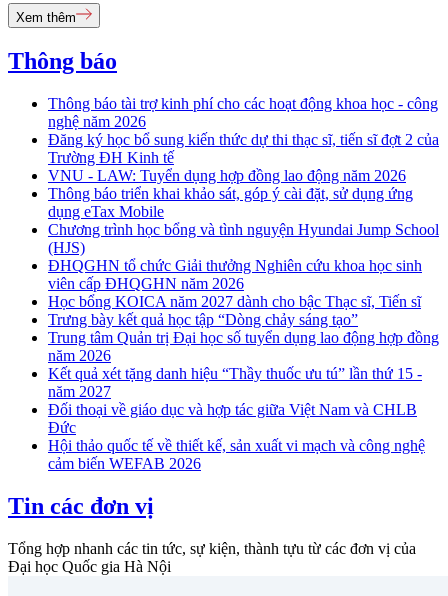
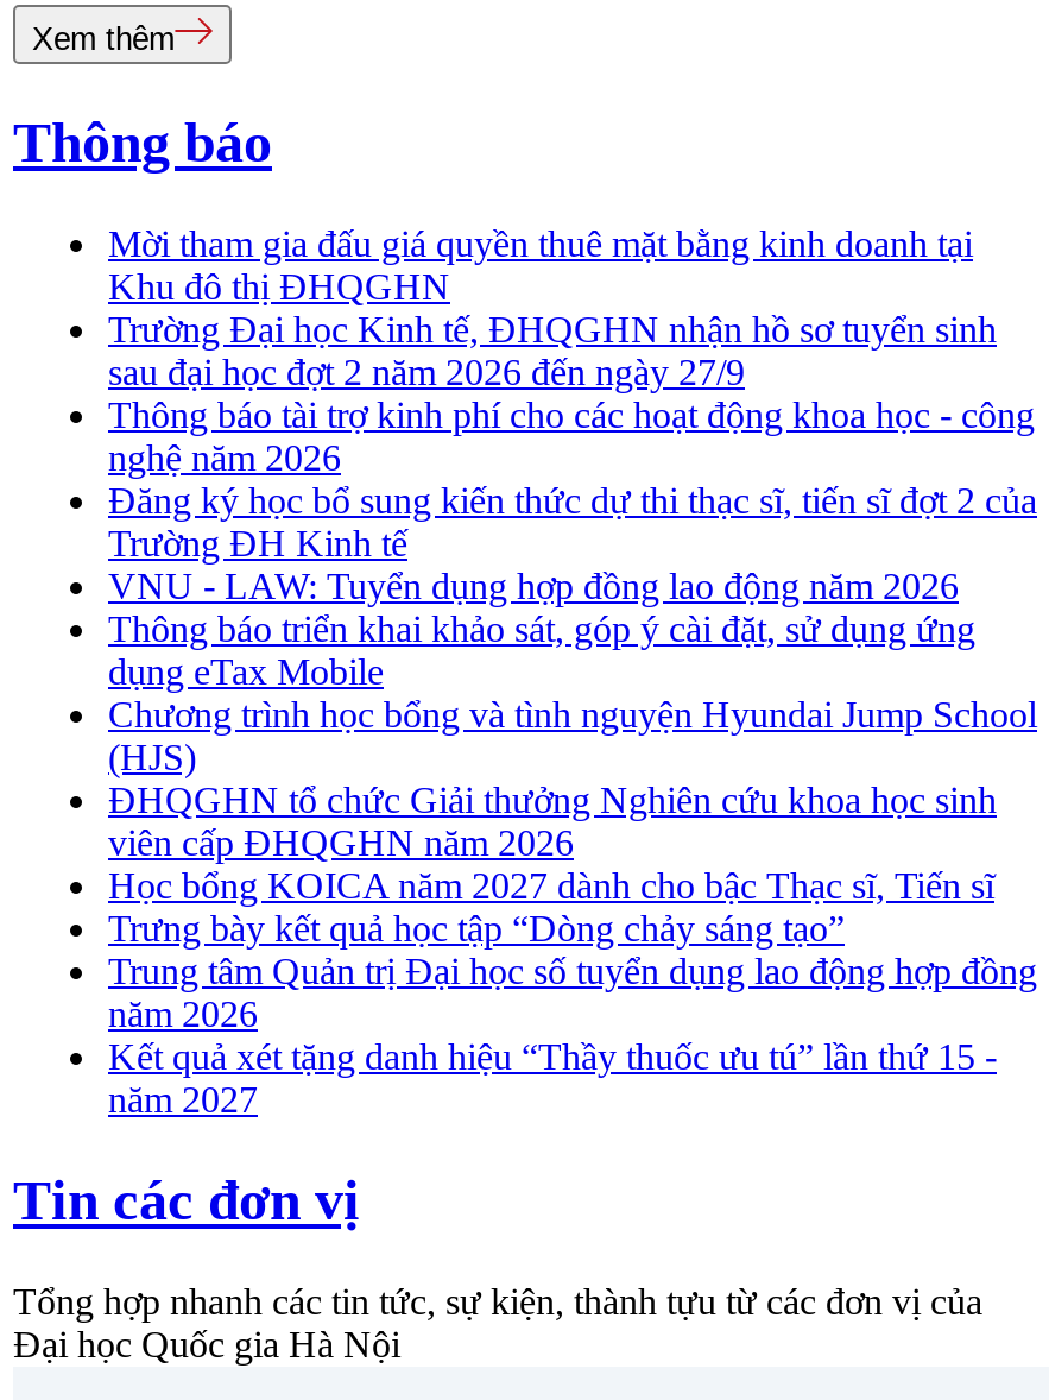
+ Mời tham gia đấu giá quyền thuê mặt bằng kinh doanh tại
+ Khu đô thị ĐHQGHN
+ Trường Đại học Kinh tế, ĐHQGHN nhận hồ sơ tuyển sinh
+ sau đại học đợt 2 năm 2026 đến ngày 27/9

moved down: Thông báo tài trợ kinh phí cho các hoạt động khoa học - công | nghệ năm 2026 | Đăng ký học bổ sung kiến thức dự thi thạc sĩ, tiến sĩ đợt 2 của | ... | Kết quả xét tặng danh hiệu “Thầy thuốc ưu tú” lần thứ 15 - | năm 2027

- Đối thoại về giáo dục và hợp tác giữa Việt Nam và CHLB
- Đức
- Hội thảo quốc tế về thiết kế, sản xuất vi mạch và công nghệ
- cảm biến WEFAB 2026
